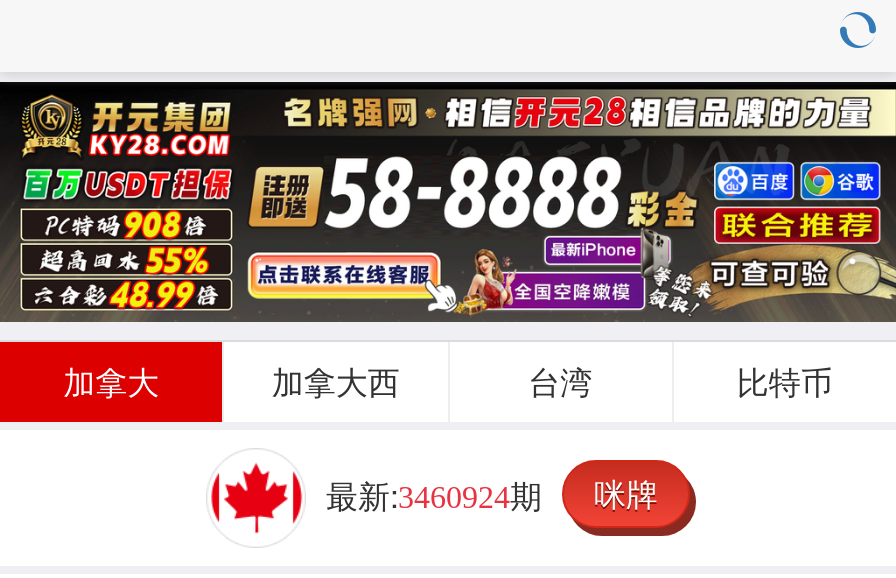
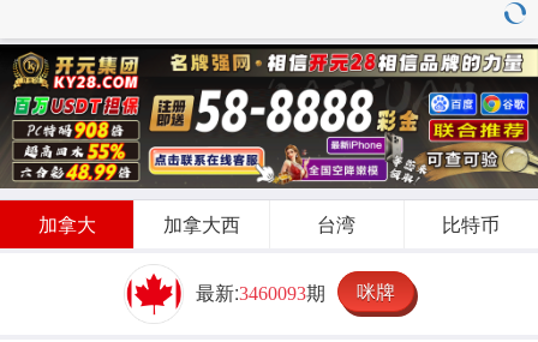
- 最新:3460924期 咪牌
+ 最新:3460093期 咪牌
